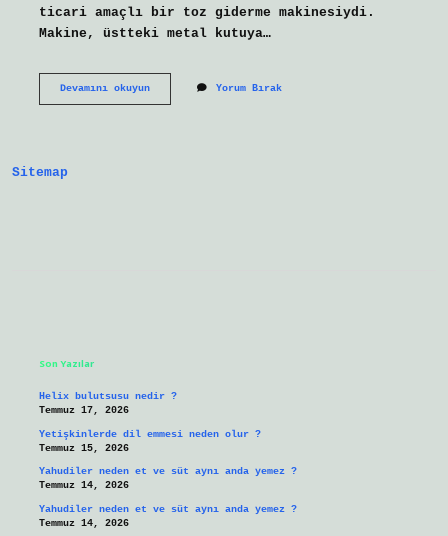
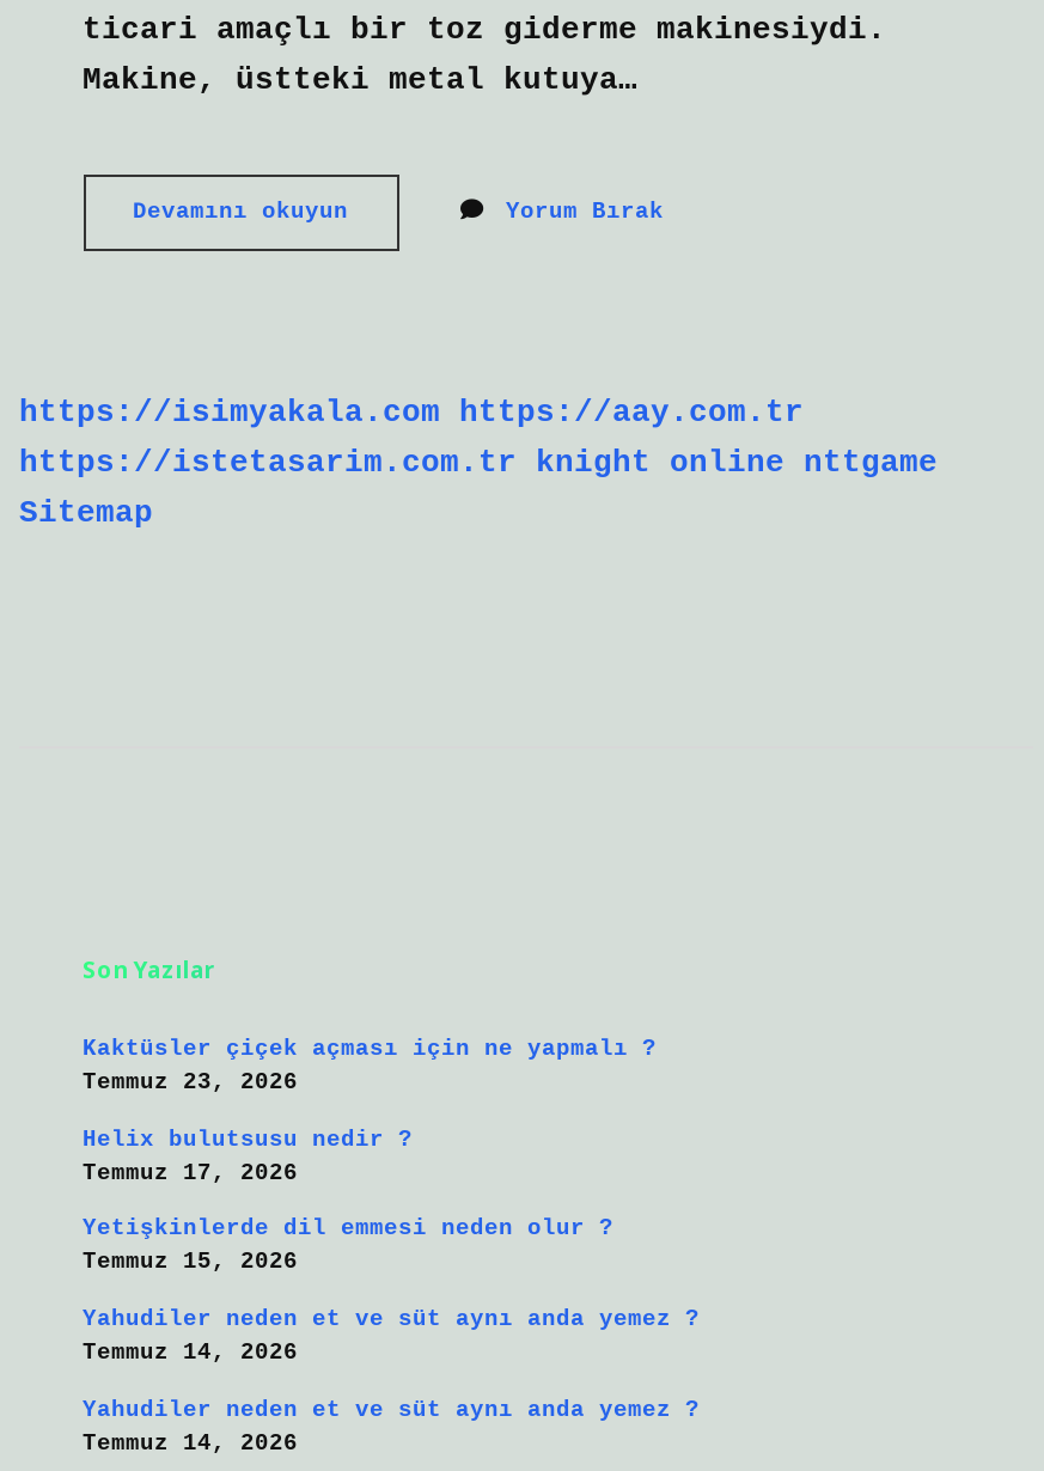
+ https://isimyakala.com https://aay.com.tr
+ https://istetasarim.com.tr knight online nttgame

+ Kaktüsler çiçek açması için ne yapmalı ?
+ Temmuz 23, 2026
